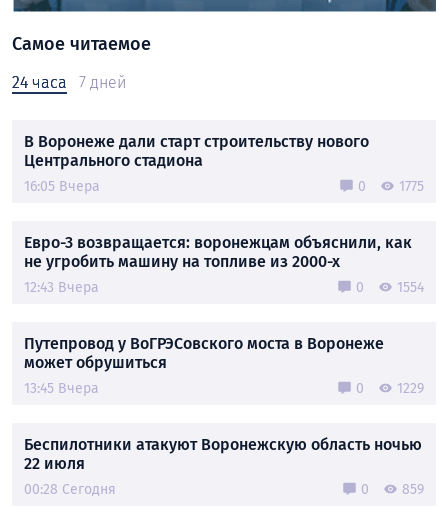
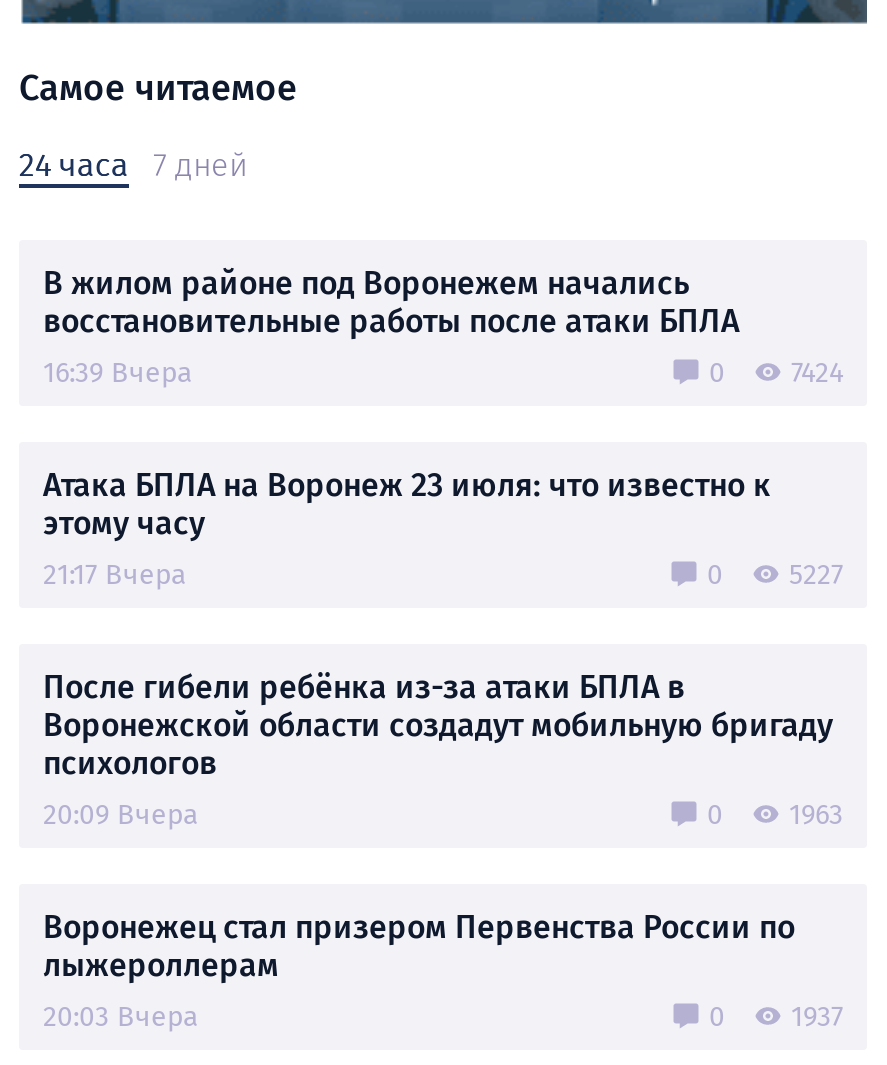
- В Воронеже дали старт строительству нового
- Центрального стадиона
- 16:05 Вчера
+ В жилом районе под Воронежем начались
+ восстановительные работы после атаки БПЛА
+ 16:39 Вчера

- 0 1775
+ 0 7424

- Евро-3 возвращается: воронежцам объяснили, как
- не угробить машину на топливе из 2000-х
- 12:43 Вчера
+ Атака БПЛА на Воронеж 23 июля: что известно к
+ этому часу
+ 21:17 Вчера

- 0 1554
+ 0 5227

- Путепровод у ВоГРЭСовского моста в Воронеже
- может обрушиться
- 13:45 Вчера
+ После гибели ребёнка из-за атаки БПЛА в
+ Воронежской области создадут мобильную бригаду
+ психологов
+ 20:09 Вчера

- 0 1229
+ 0 1963

- Беспилотники атакуют Воронежскую область ночью
- 22 июля
- 00:28 Сегодня
+ Воронежец стал призером Первенства России по
+ лыжероллерам
+ 20:03 Вчера

- 0 859
+ 0 1937
